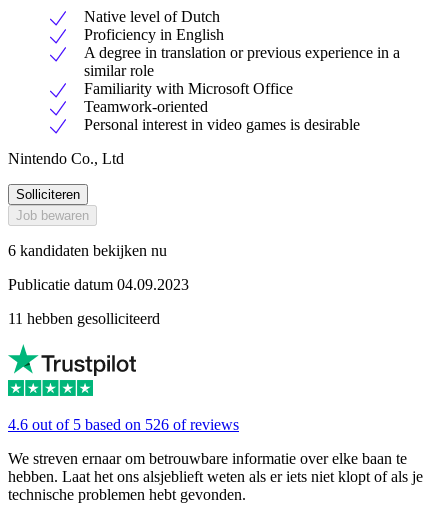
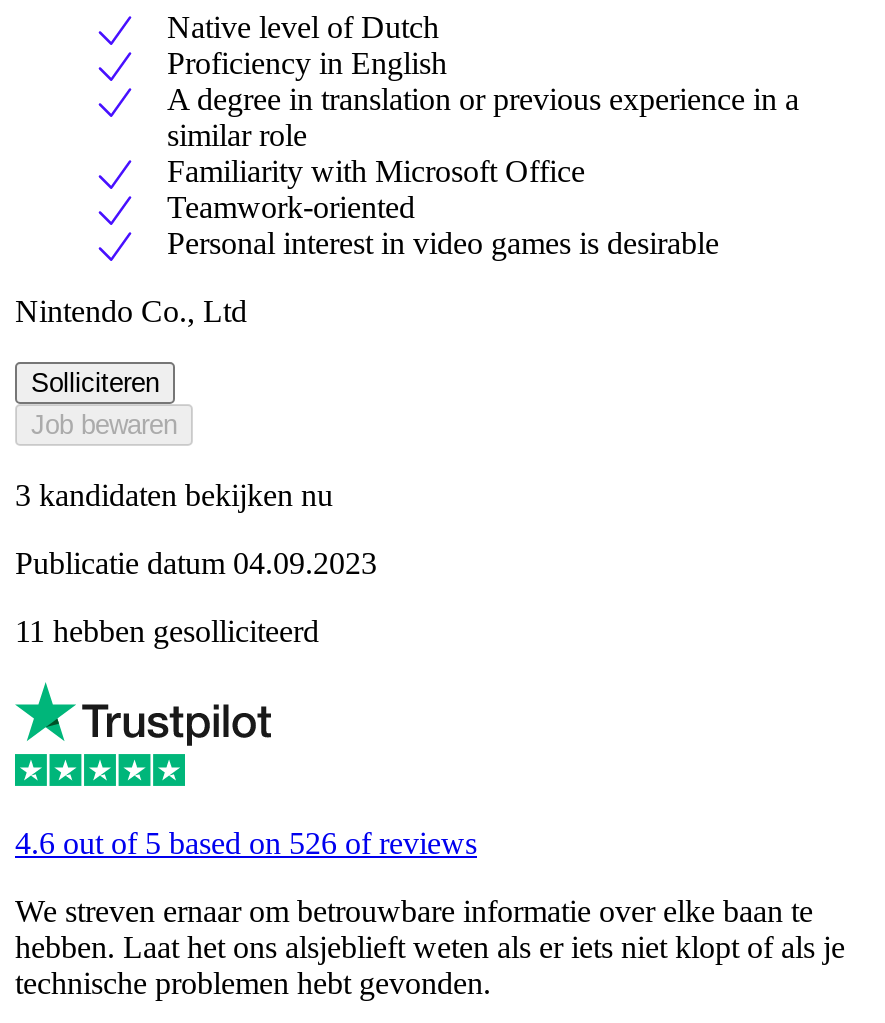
- 6 kandidaten bekijken nu
+ 3 kandidaten bekijken nu
